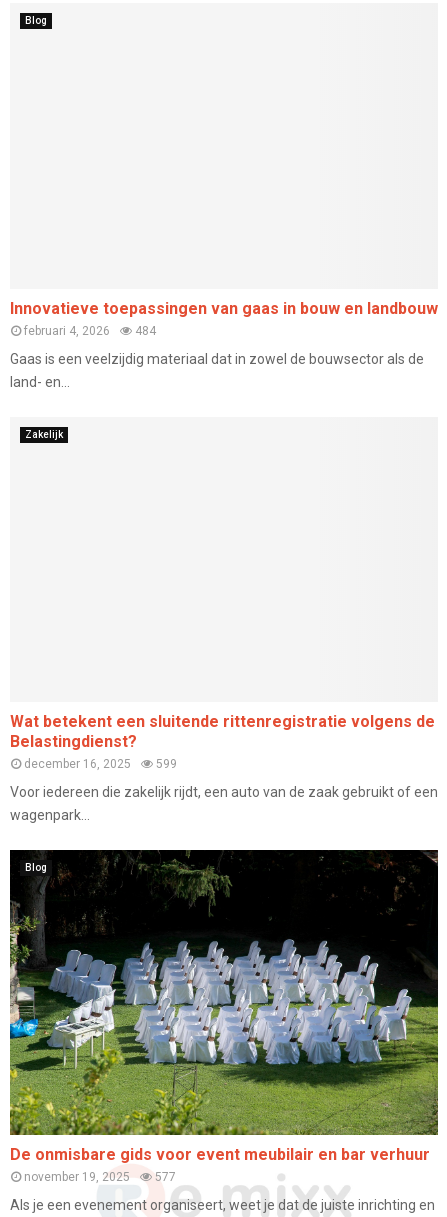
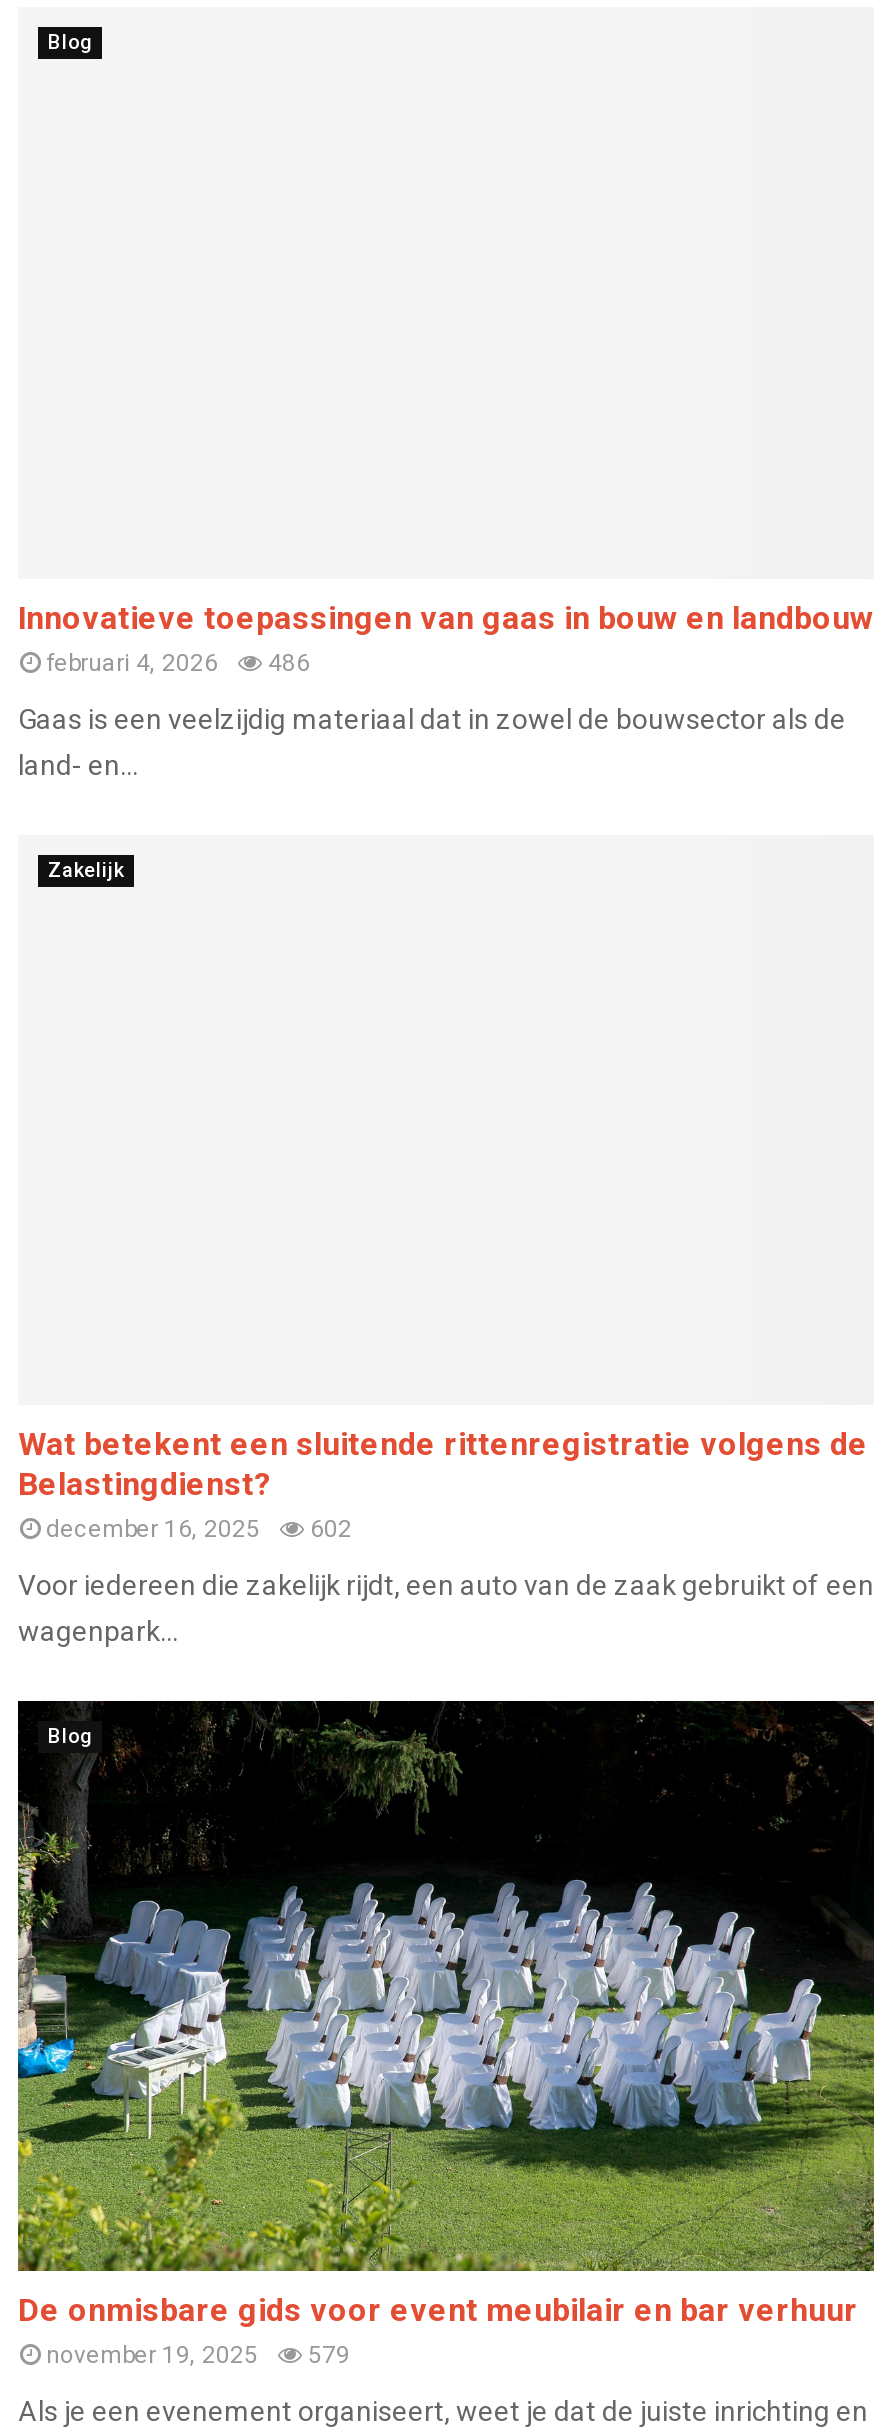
- februari 4, 2026 484
+ februari 4, 2026 486

- december 16, 2025 599
+ december 16, 2025 602

- november 19, 2025 577
+ november 19, 2025 579
